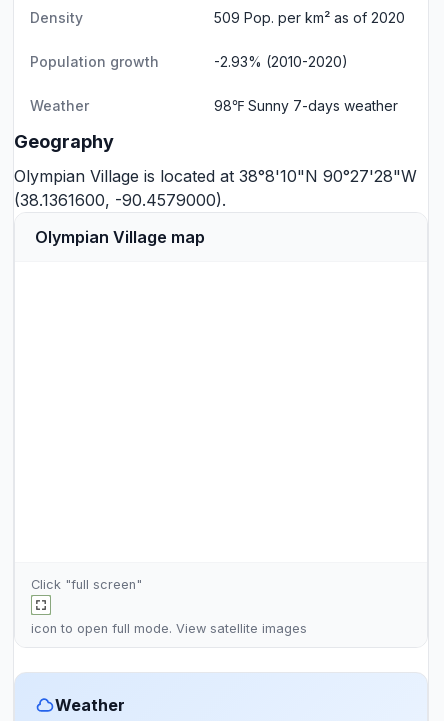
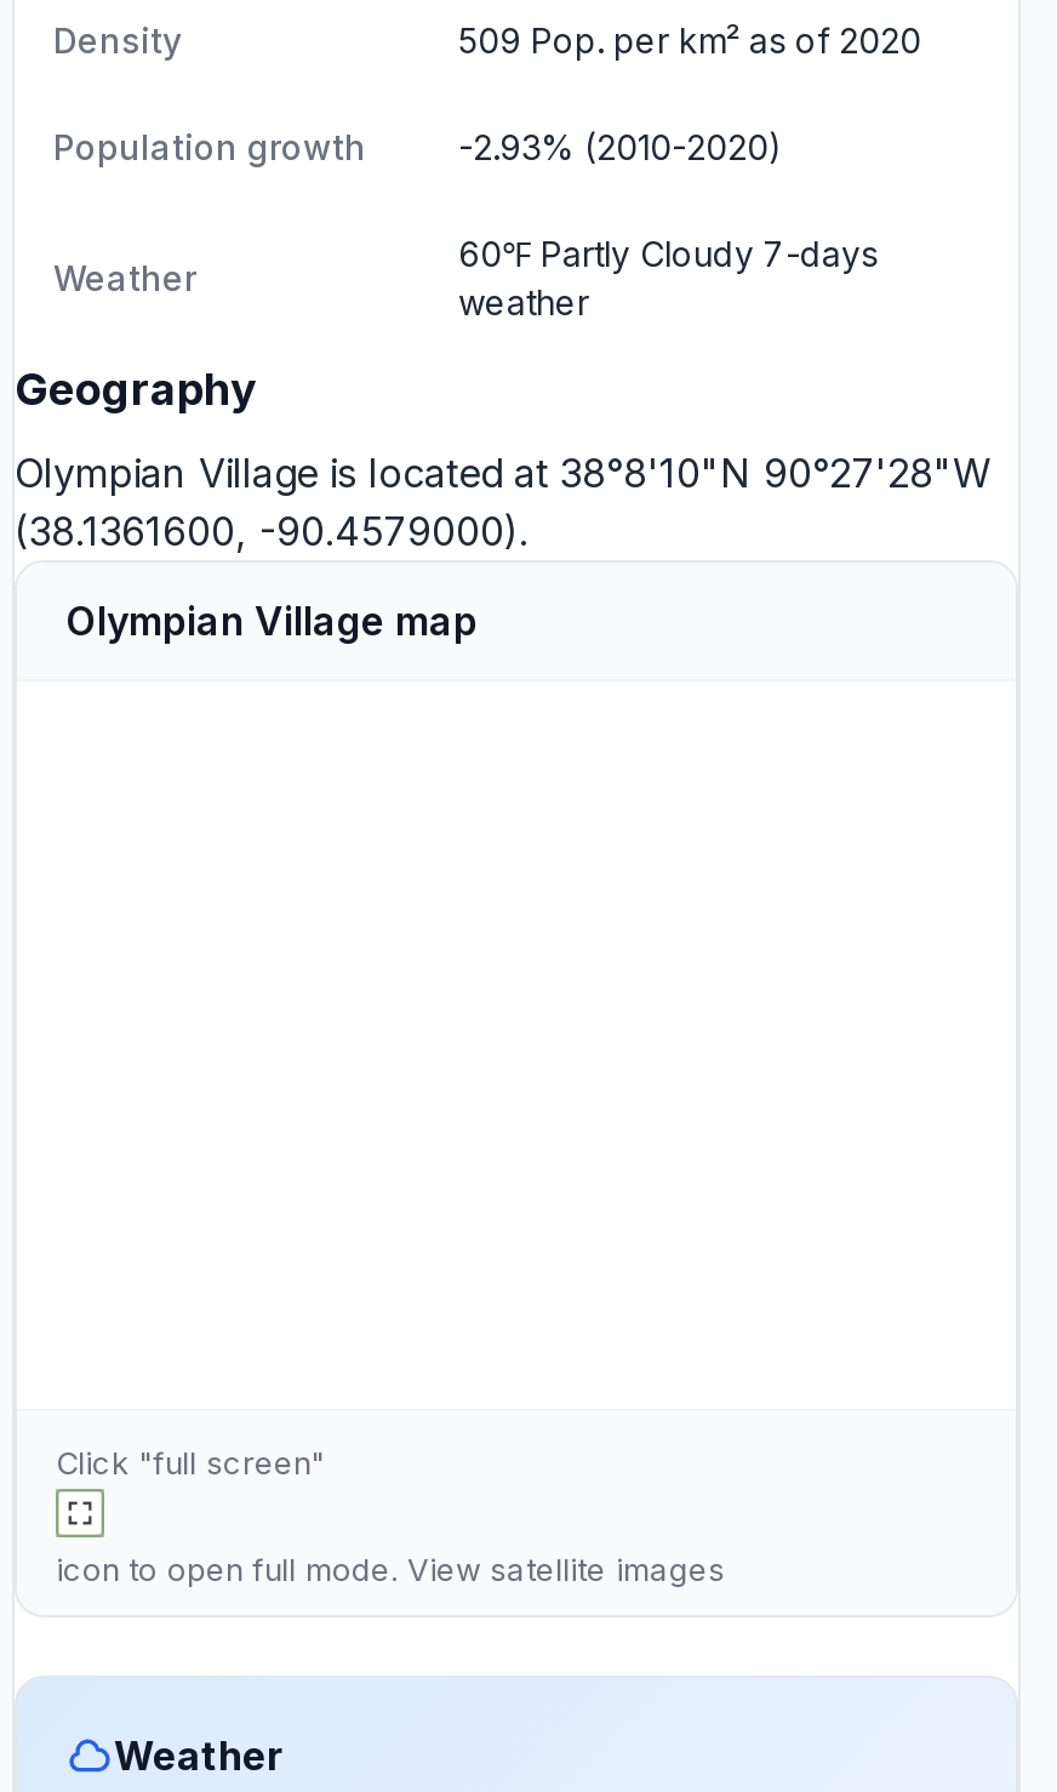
- 98℉ Sunny 7-days weather
+ 60℉ Partly Cloudy 7-days
+ weather
